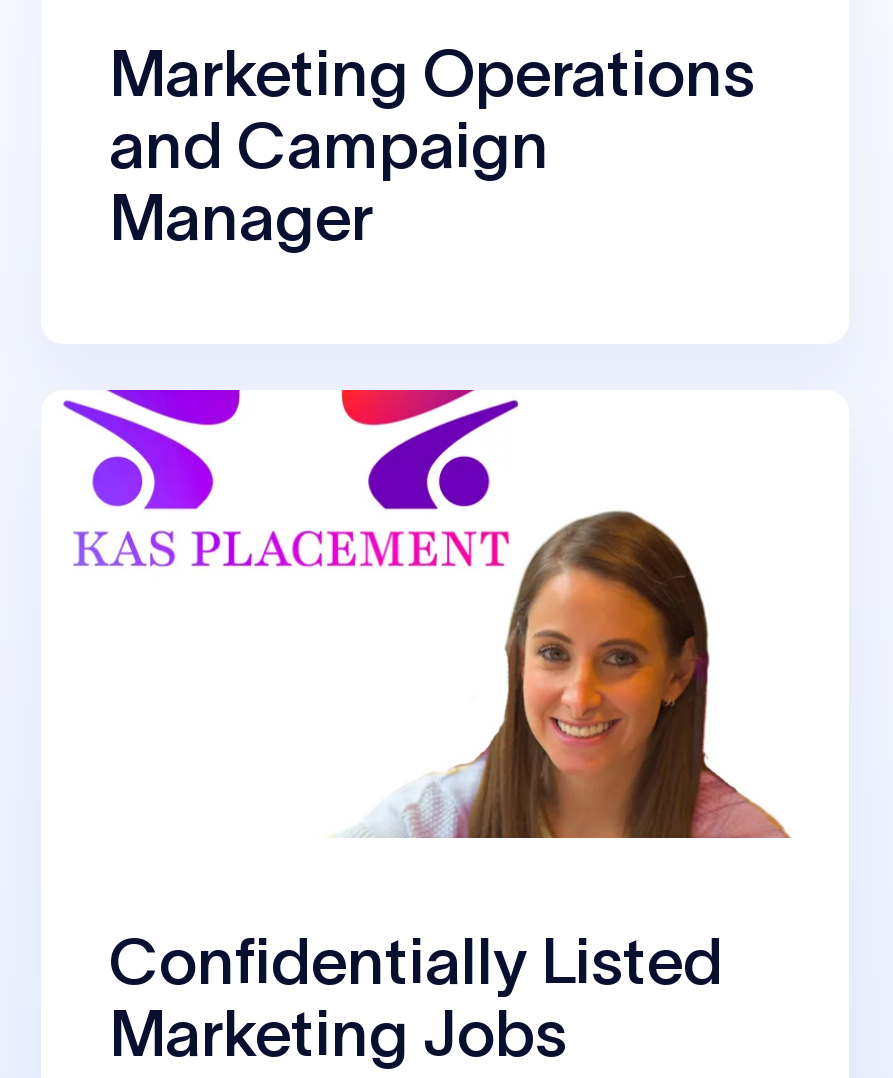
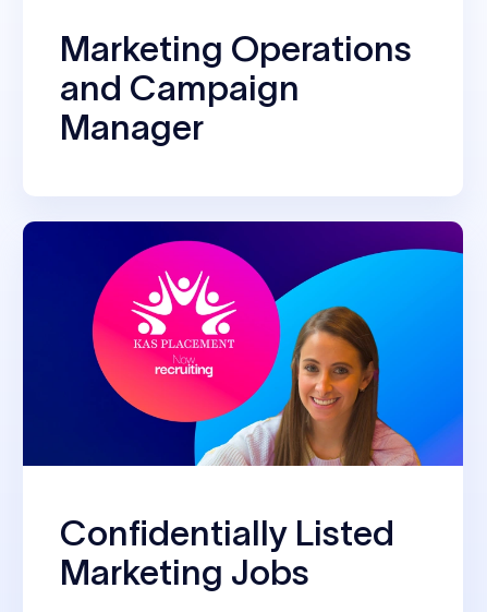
- [image]
+ [image]
